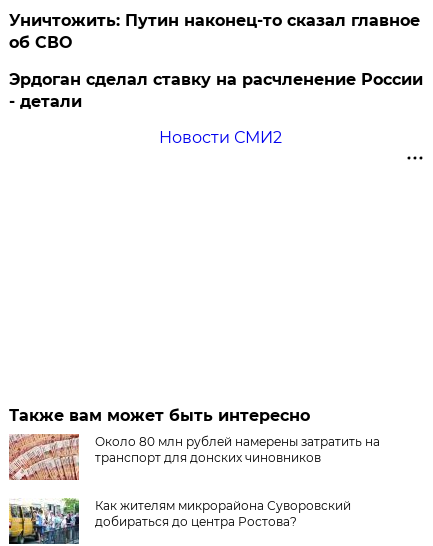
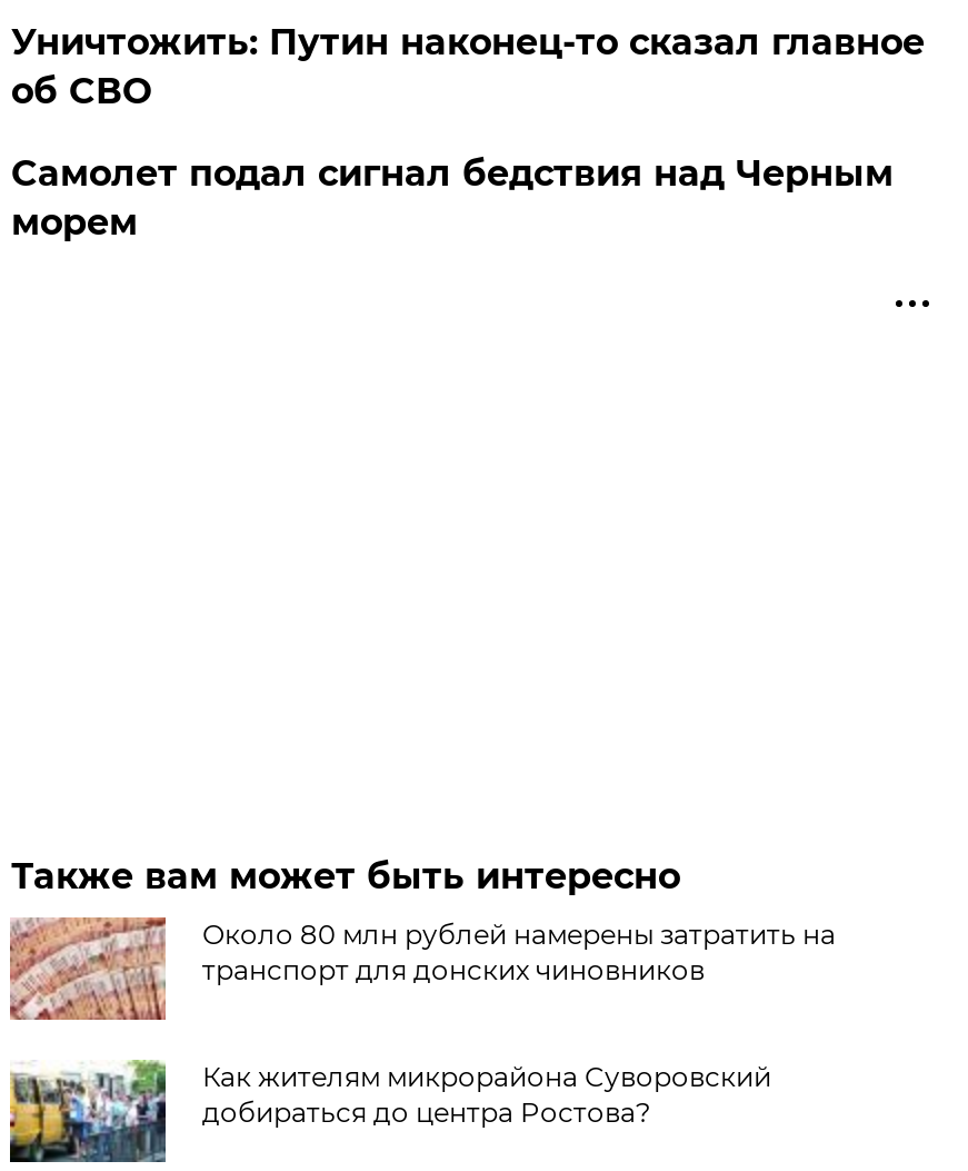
- Эрдоган сделал ставку на расчленение России
- - детали
- Новости СМИ2
+ Самолет подал сигнал бедствия над Черным
+ морем
